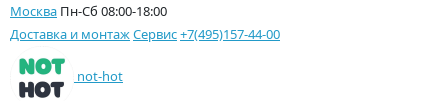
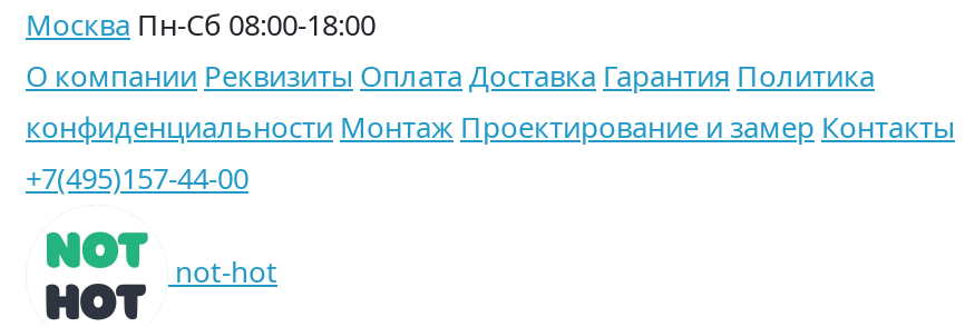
- Доставка и монтаж Сервис +7(495)157-44-00
+ О компании Реквизиты Оплата Доставка Гарантия Политика
+ конфиденциальности Монтаж Проектирование и замер Контакты
+ +7(495)157-44-00
